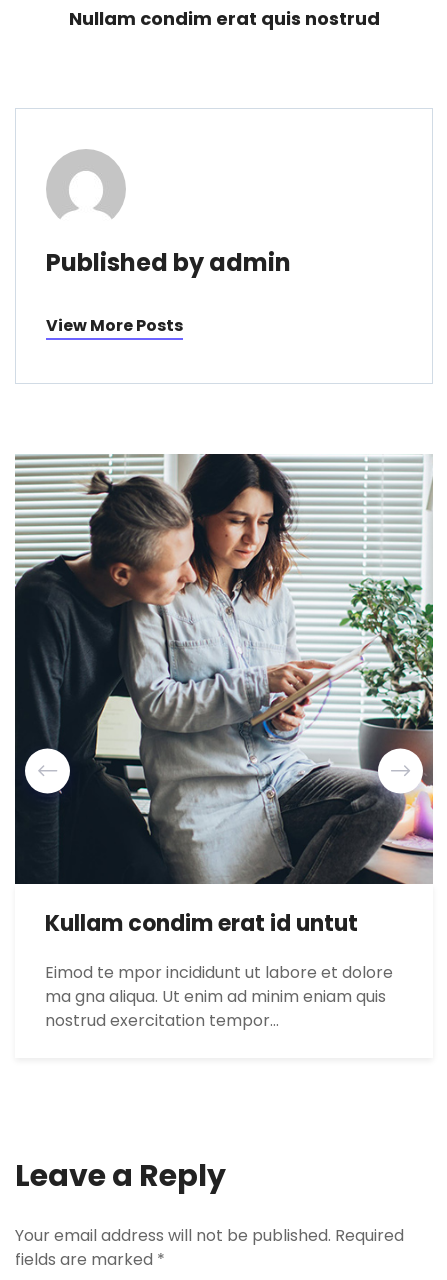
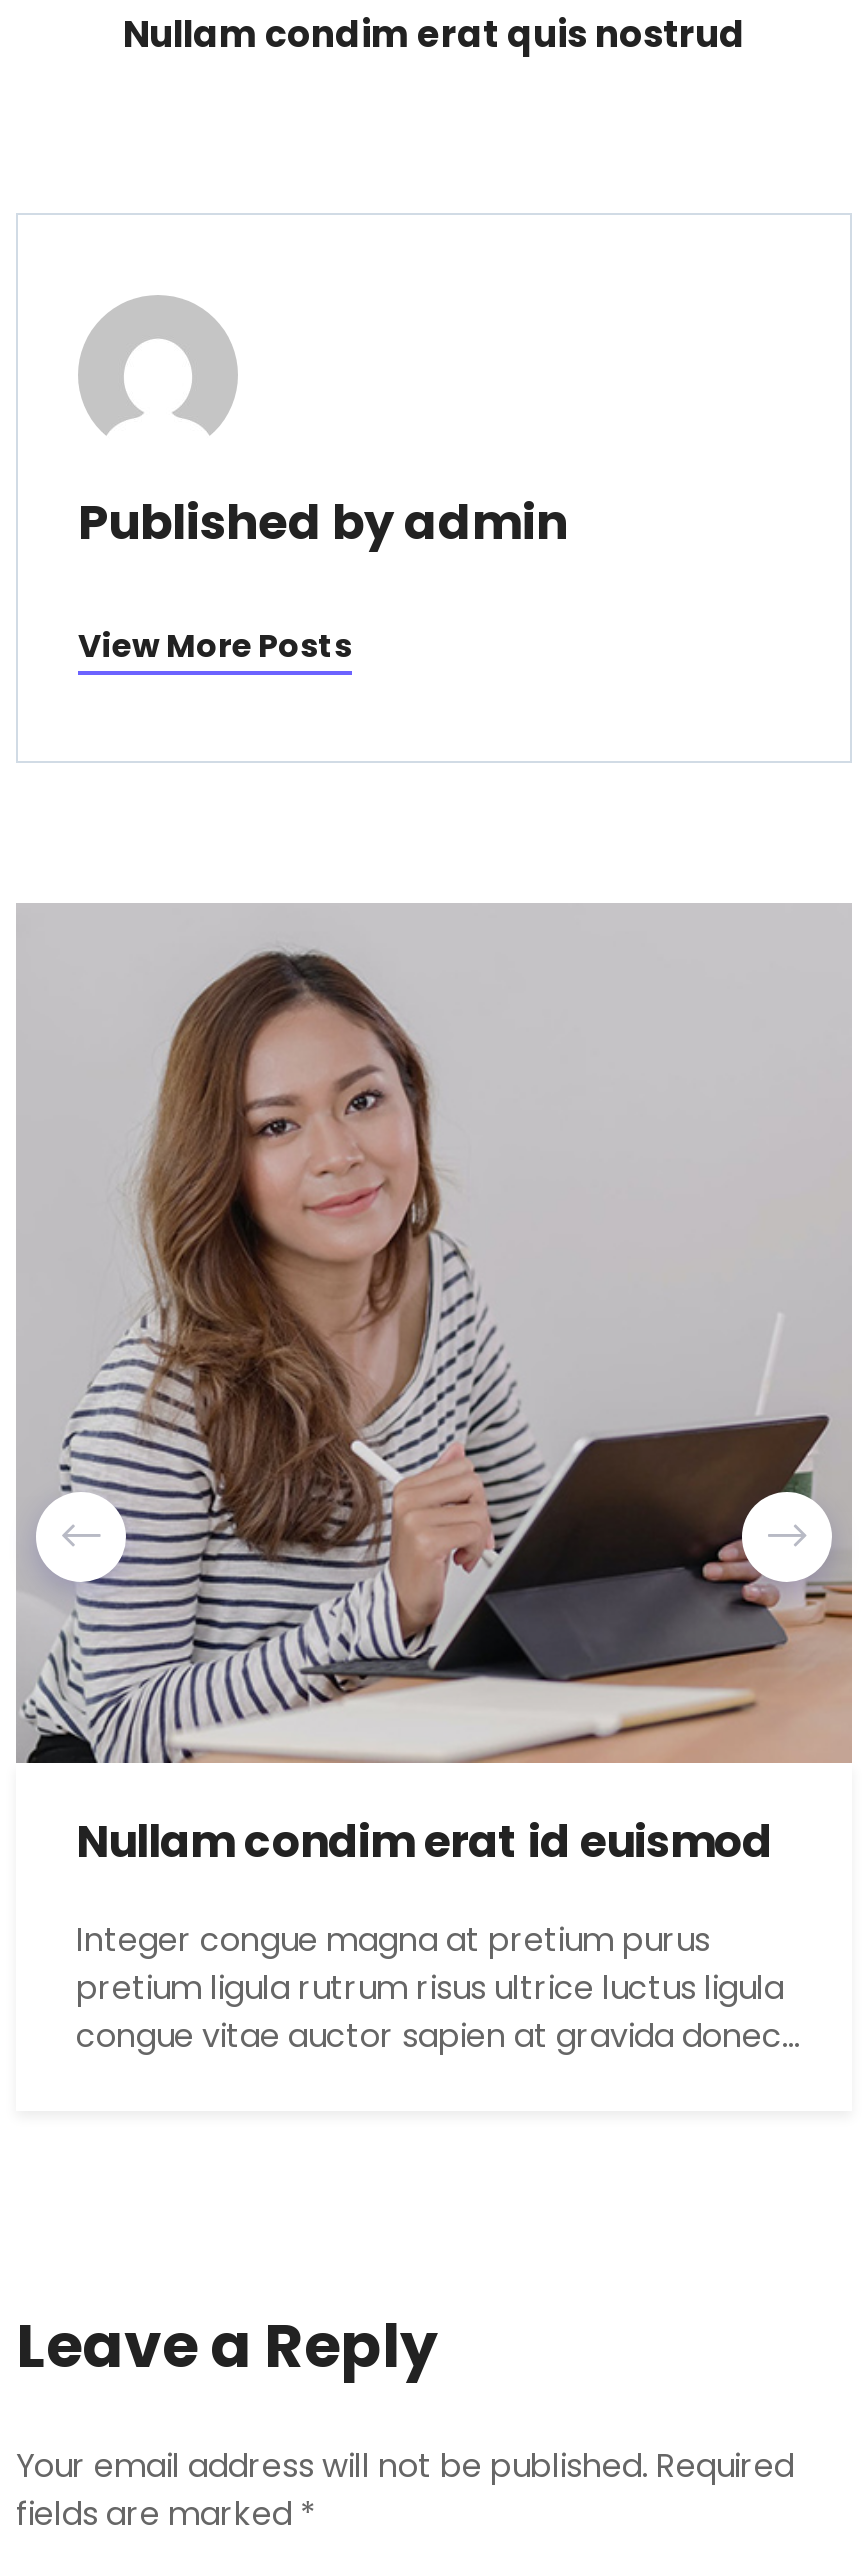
- [image]
- Kullam condim erat id untut
+ [image]
+ Nullam condim erat id euismod

- Eimod te mpor incididunt ut labore et dolore
- ma gna aliqua. Ut enim ad minim eniam quis
- nostrud exercitation tempor…
+ Integer congue magna at pretium purus
+ pretium ligula rutrum risus ultrice luctus ligula
+ congue vitae auctor sapien at gravida donec…
